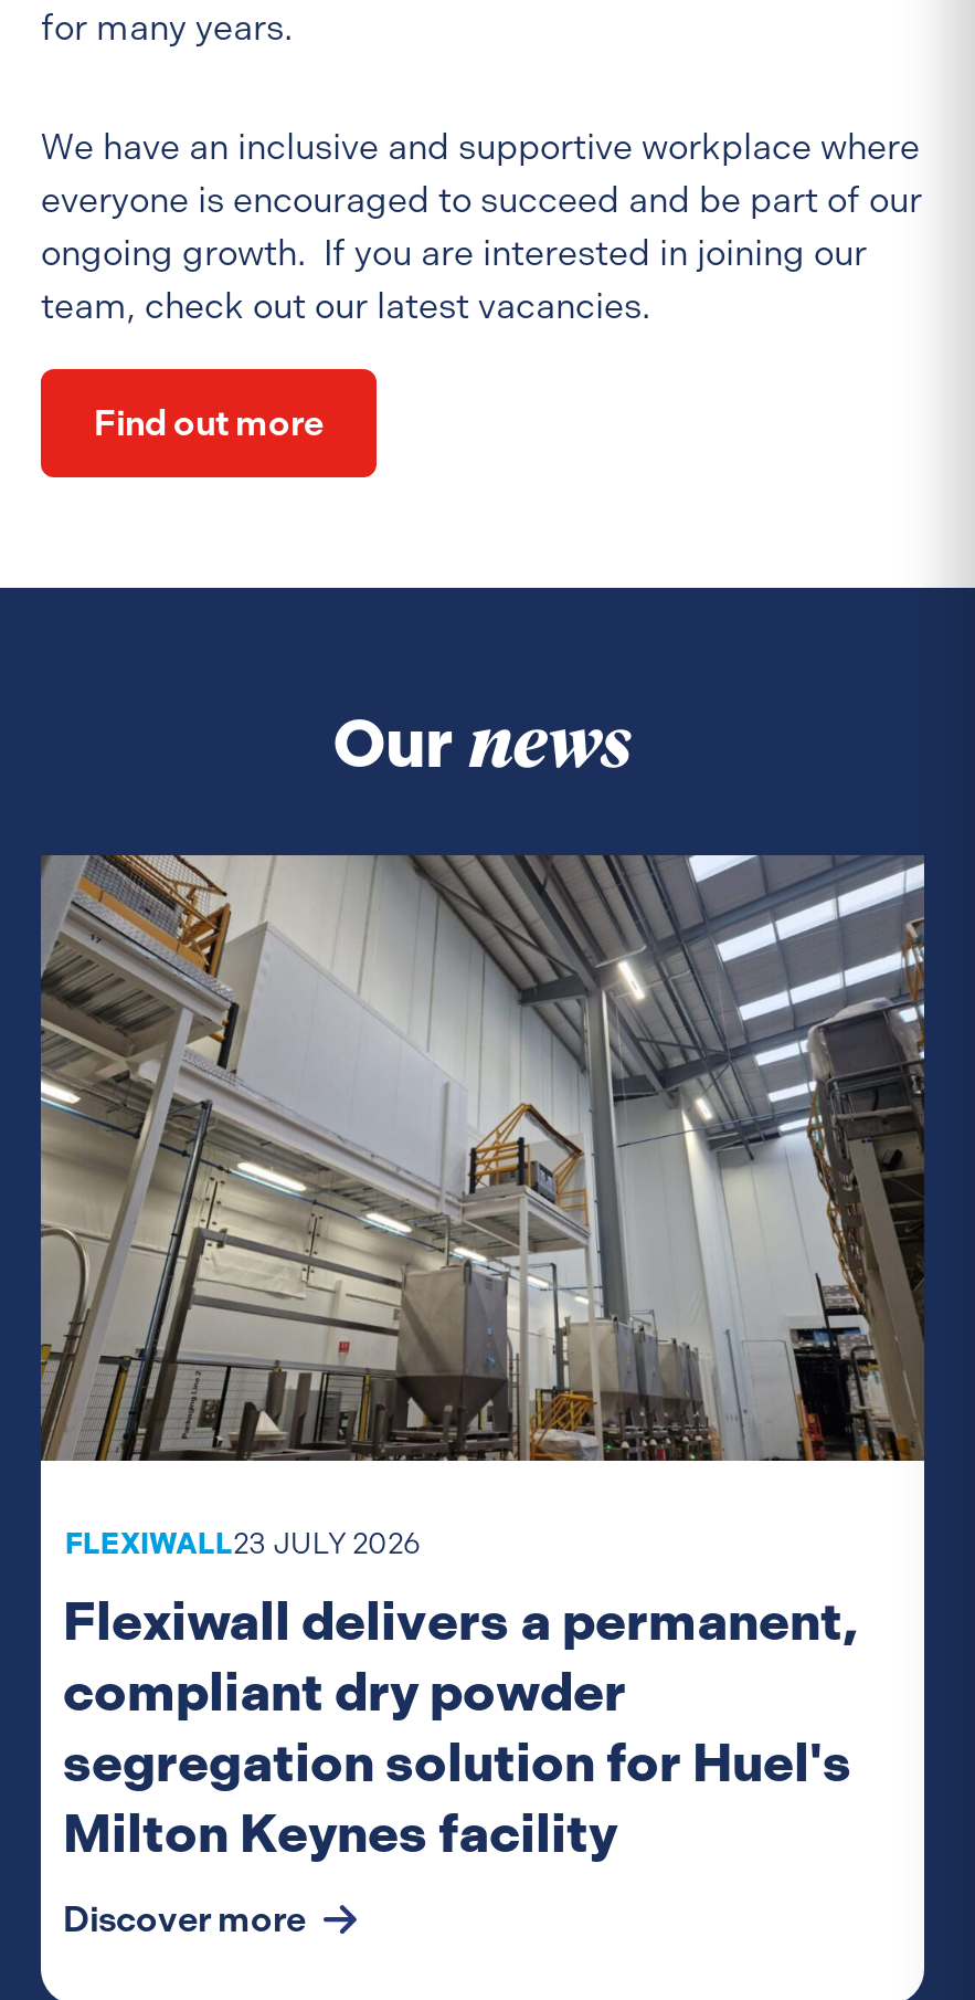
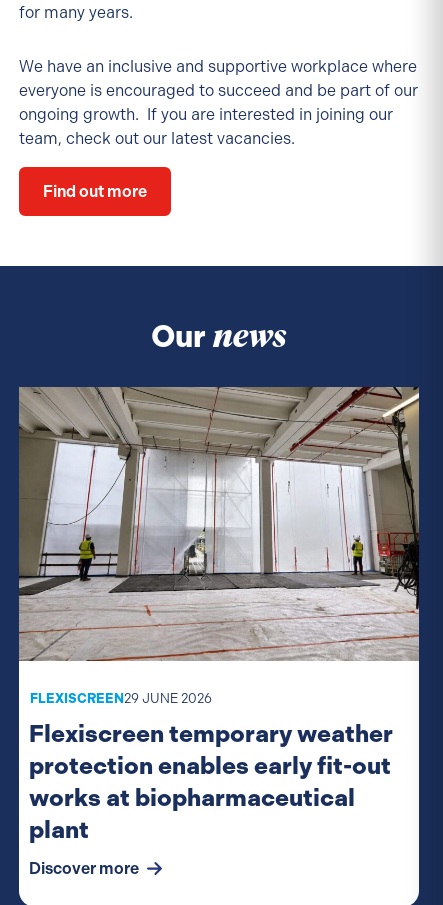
- [image]
- FLEXIWALL23 JULY 2026
+ [image]
+ FLEXISCREEN29 JUNE 2026

- Flexiwall delivers a permanent,
- compliant dry powder
- segregation solution for Huel's
- Milton Keynes facility
+ Flexiscreen temporary weather
+ protection enables early fit-out
+ works at biopharmaceutical
+ plant
